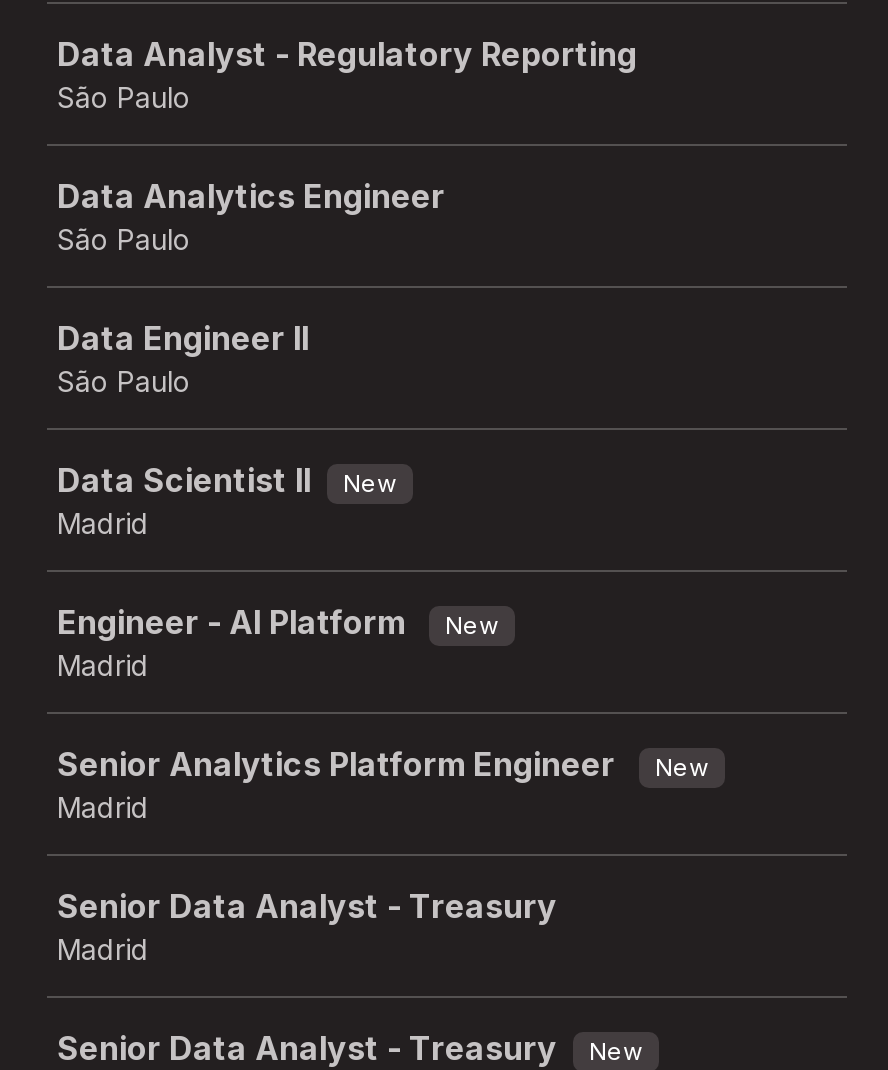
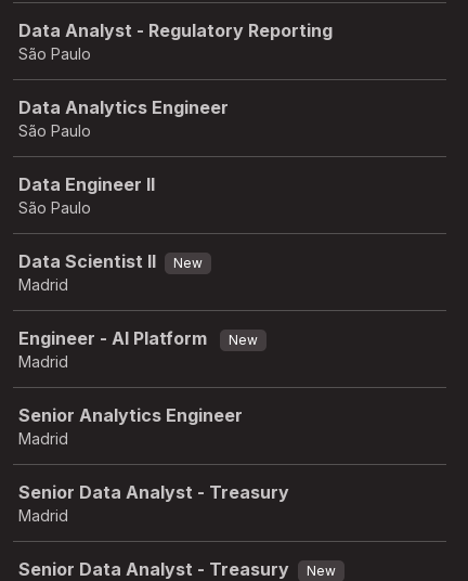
- Senior Analytics Platform Engineer
- New
+ Senior Analytics Engineer
